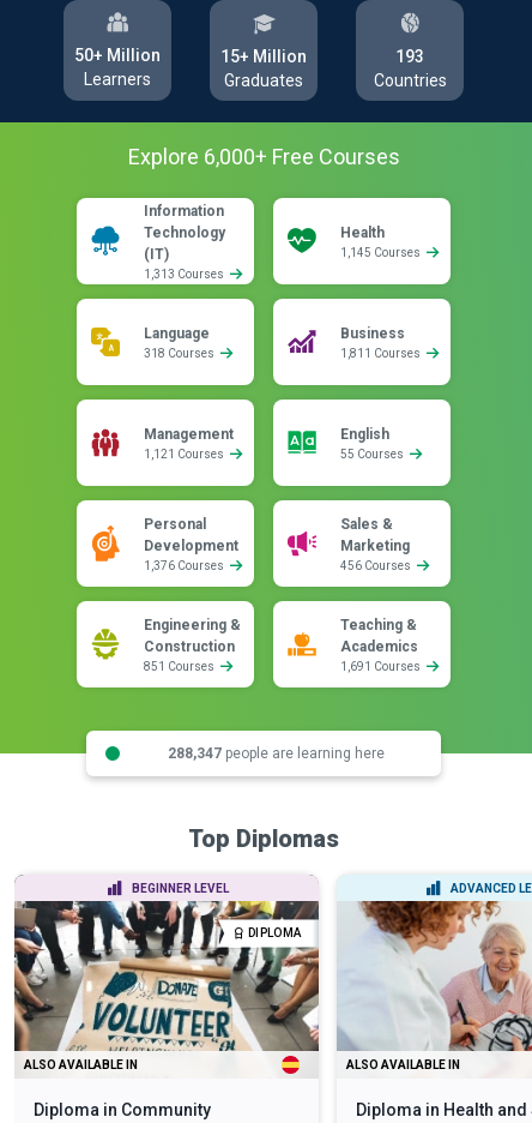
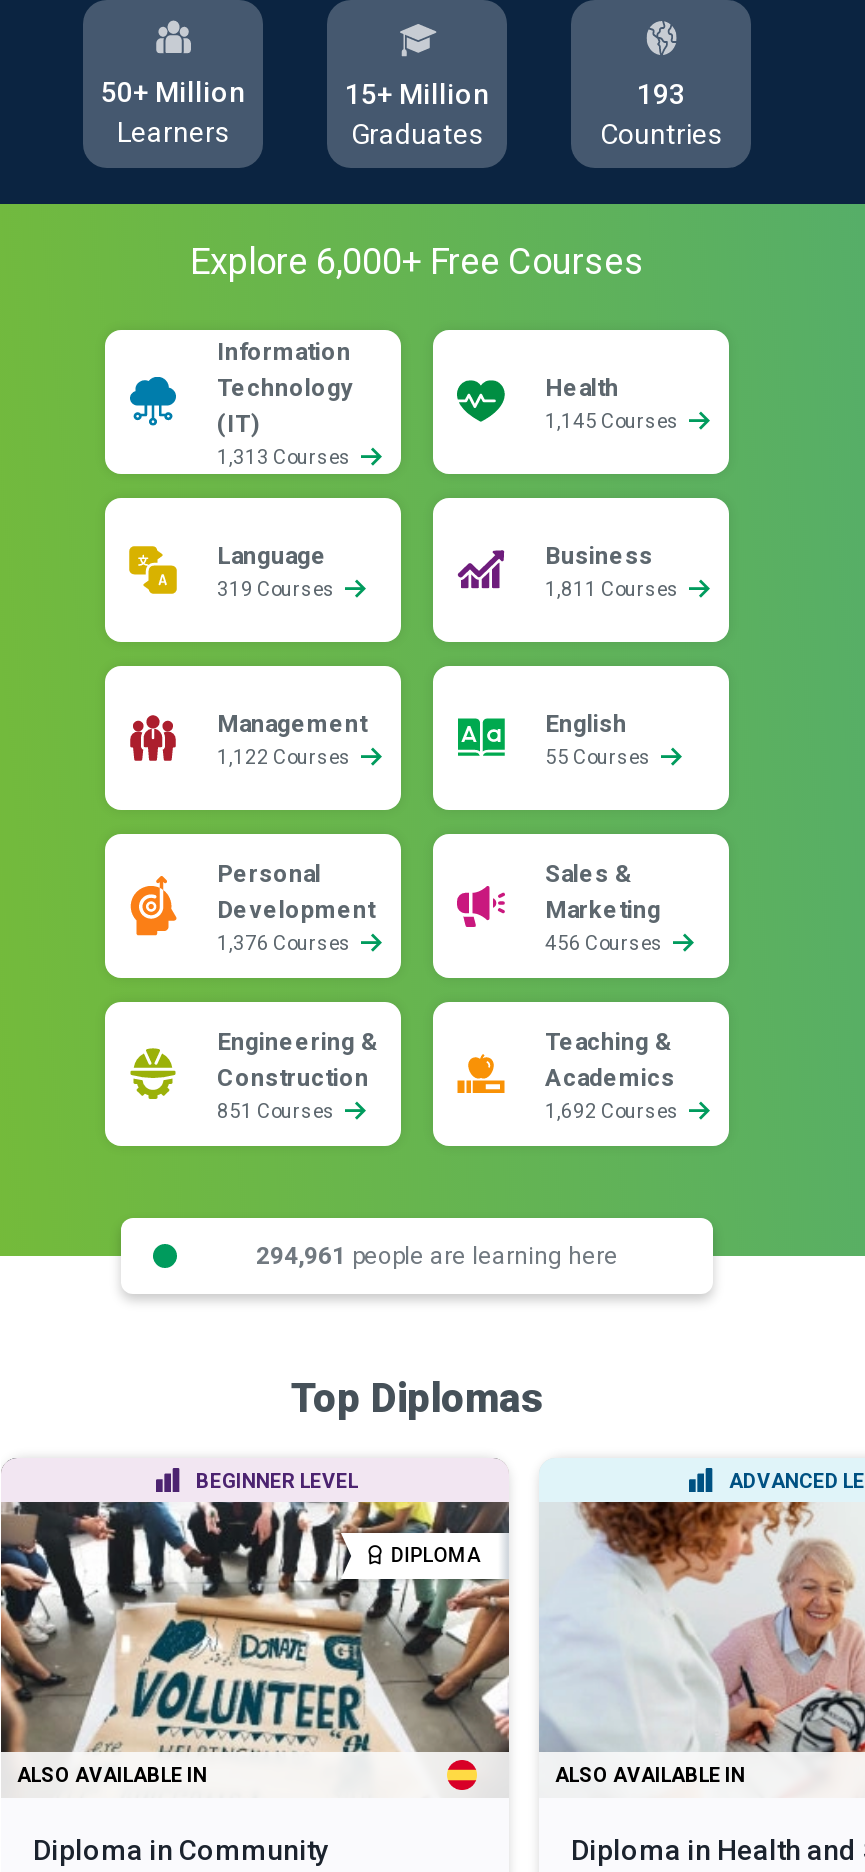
- 318 Courses
+ 319 Courses

- 1,121 Courses
+ 1,122 Courses

- 1,691 Courses
+ 1,692 Courses

- 288,347 people are learning here
+ 294,961 people are learning here
